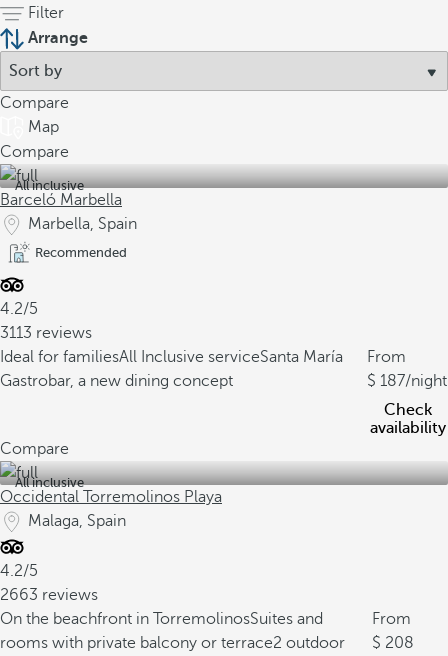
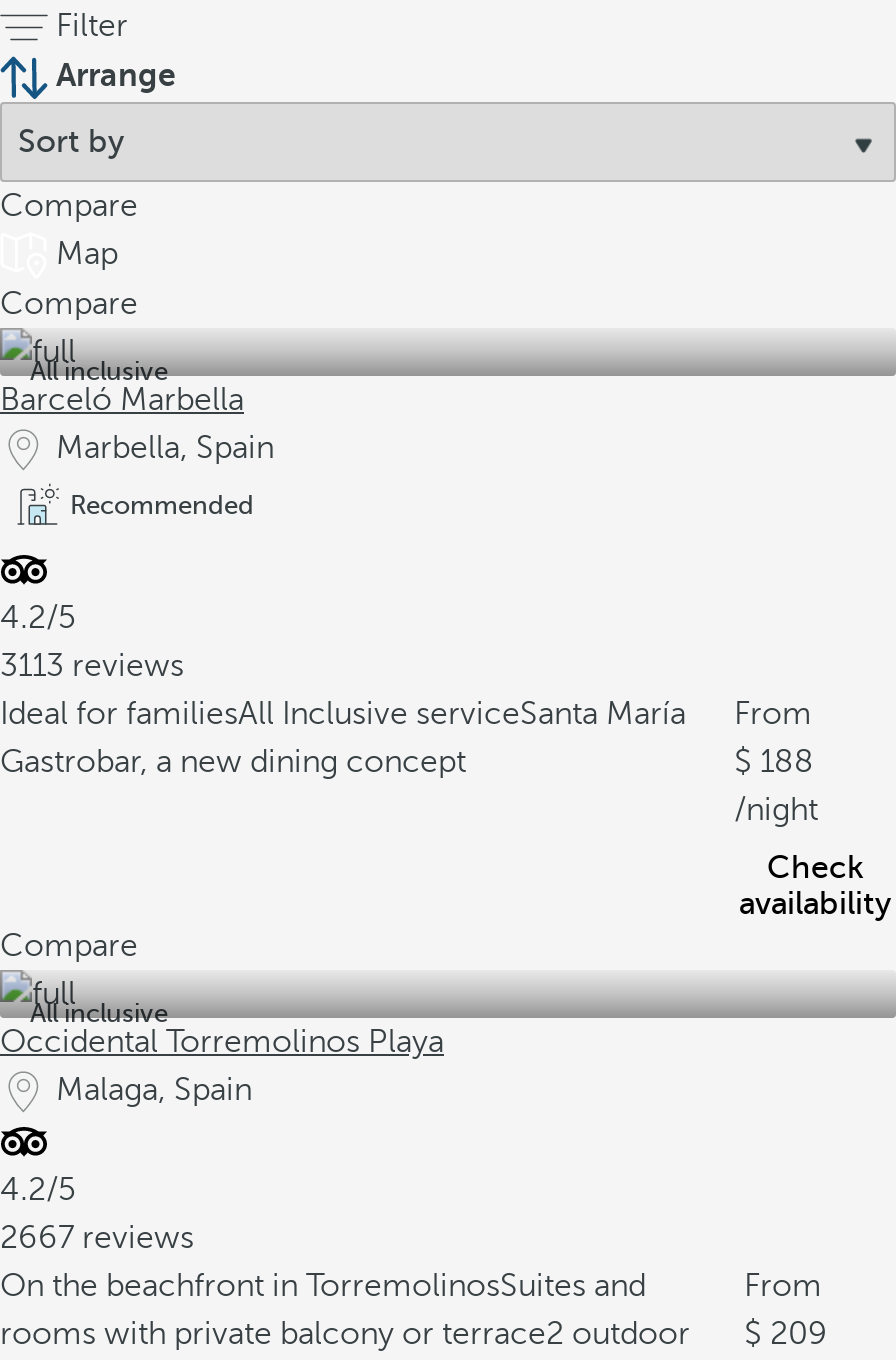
- 187/night
+ 188
+ /night

- 2663 reviews
+ 2667 reviews

- 208
+ 209
